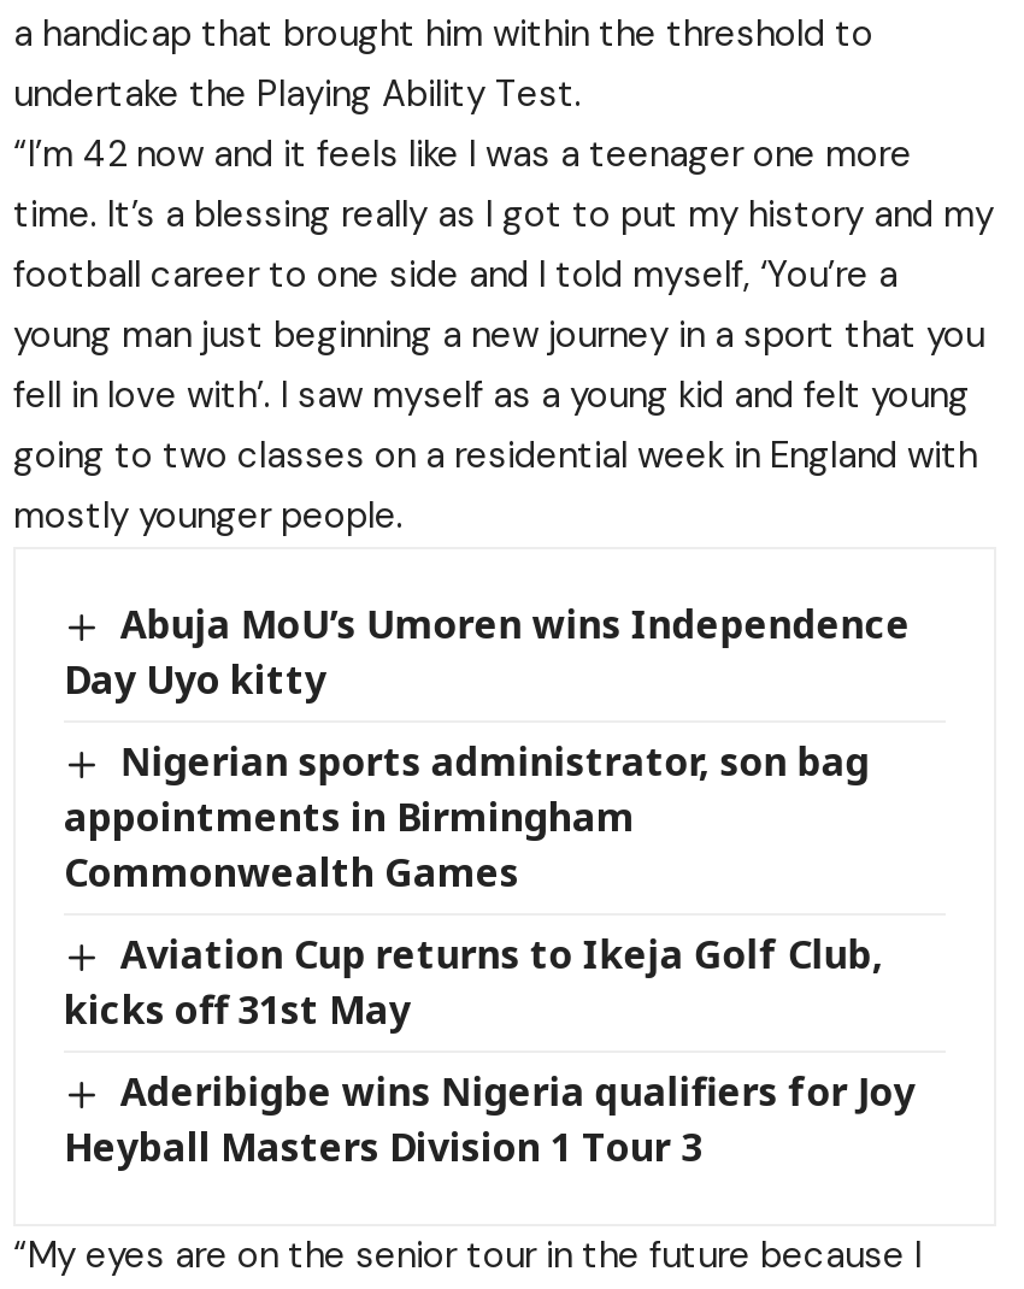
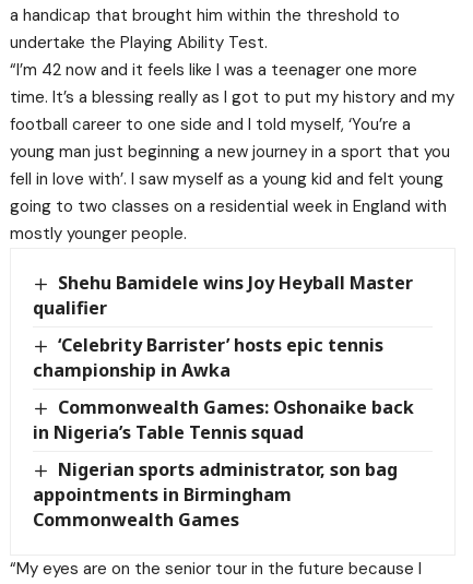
- Abuja MoU’s Umoren wins Independence
- Day Uyo kitty
+ Shehu Bamidele wins Joy Heyball Master
+ qualifier
+ ‘Celebrity Barrister’ hosts epic tennis
+ championship in Awka
+ Commonwealth Games: Oshonaike back
+ in Nigeria’s Table Tennis squad

moved down: Nigerian sports administrator, son bag | appointments in Birmingham | Commonwealth Games

- Aviation Cup returns to Ikeja Golf Club,
- kicks off 31st May
- Aderibigbe wins Nigeria qualifiers for Joy
- Heyball Masters Division 1 Tour 3
